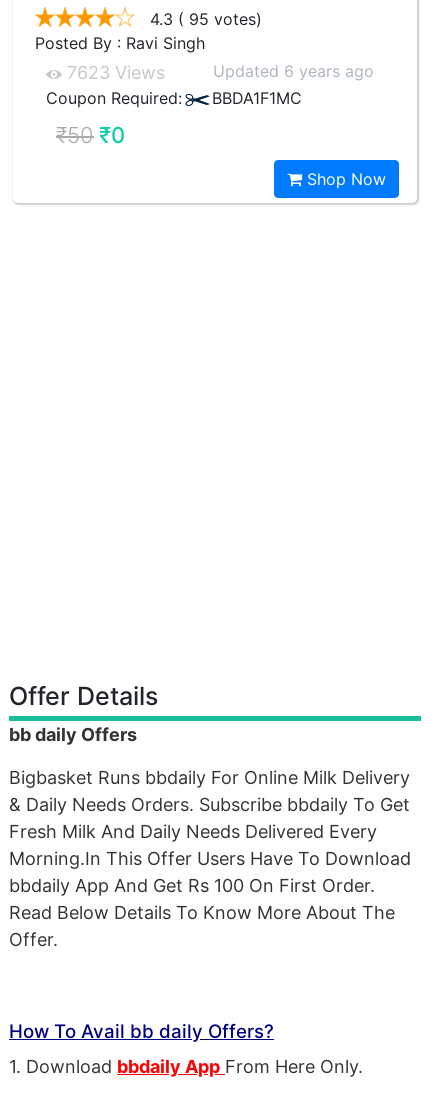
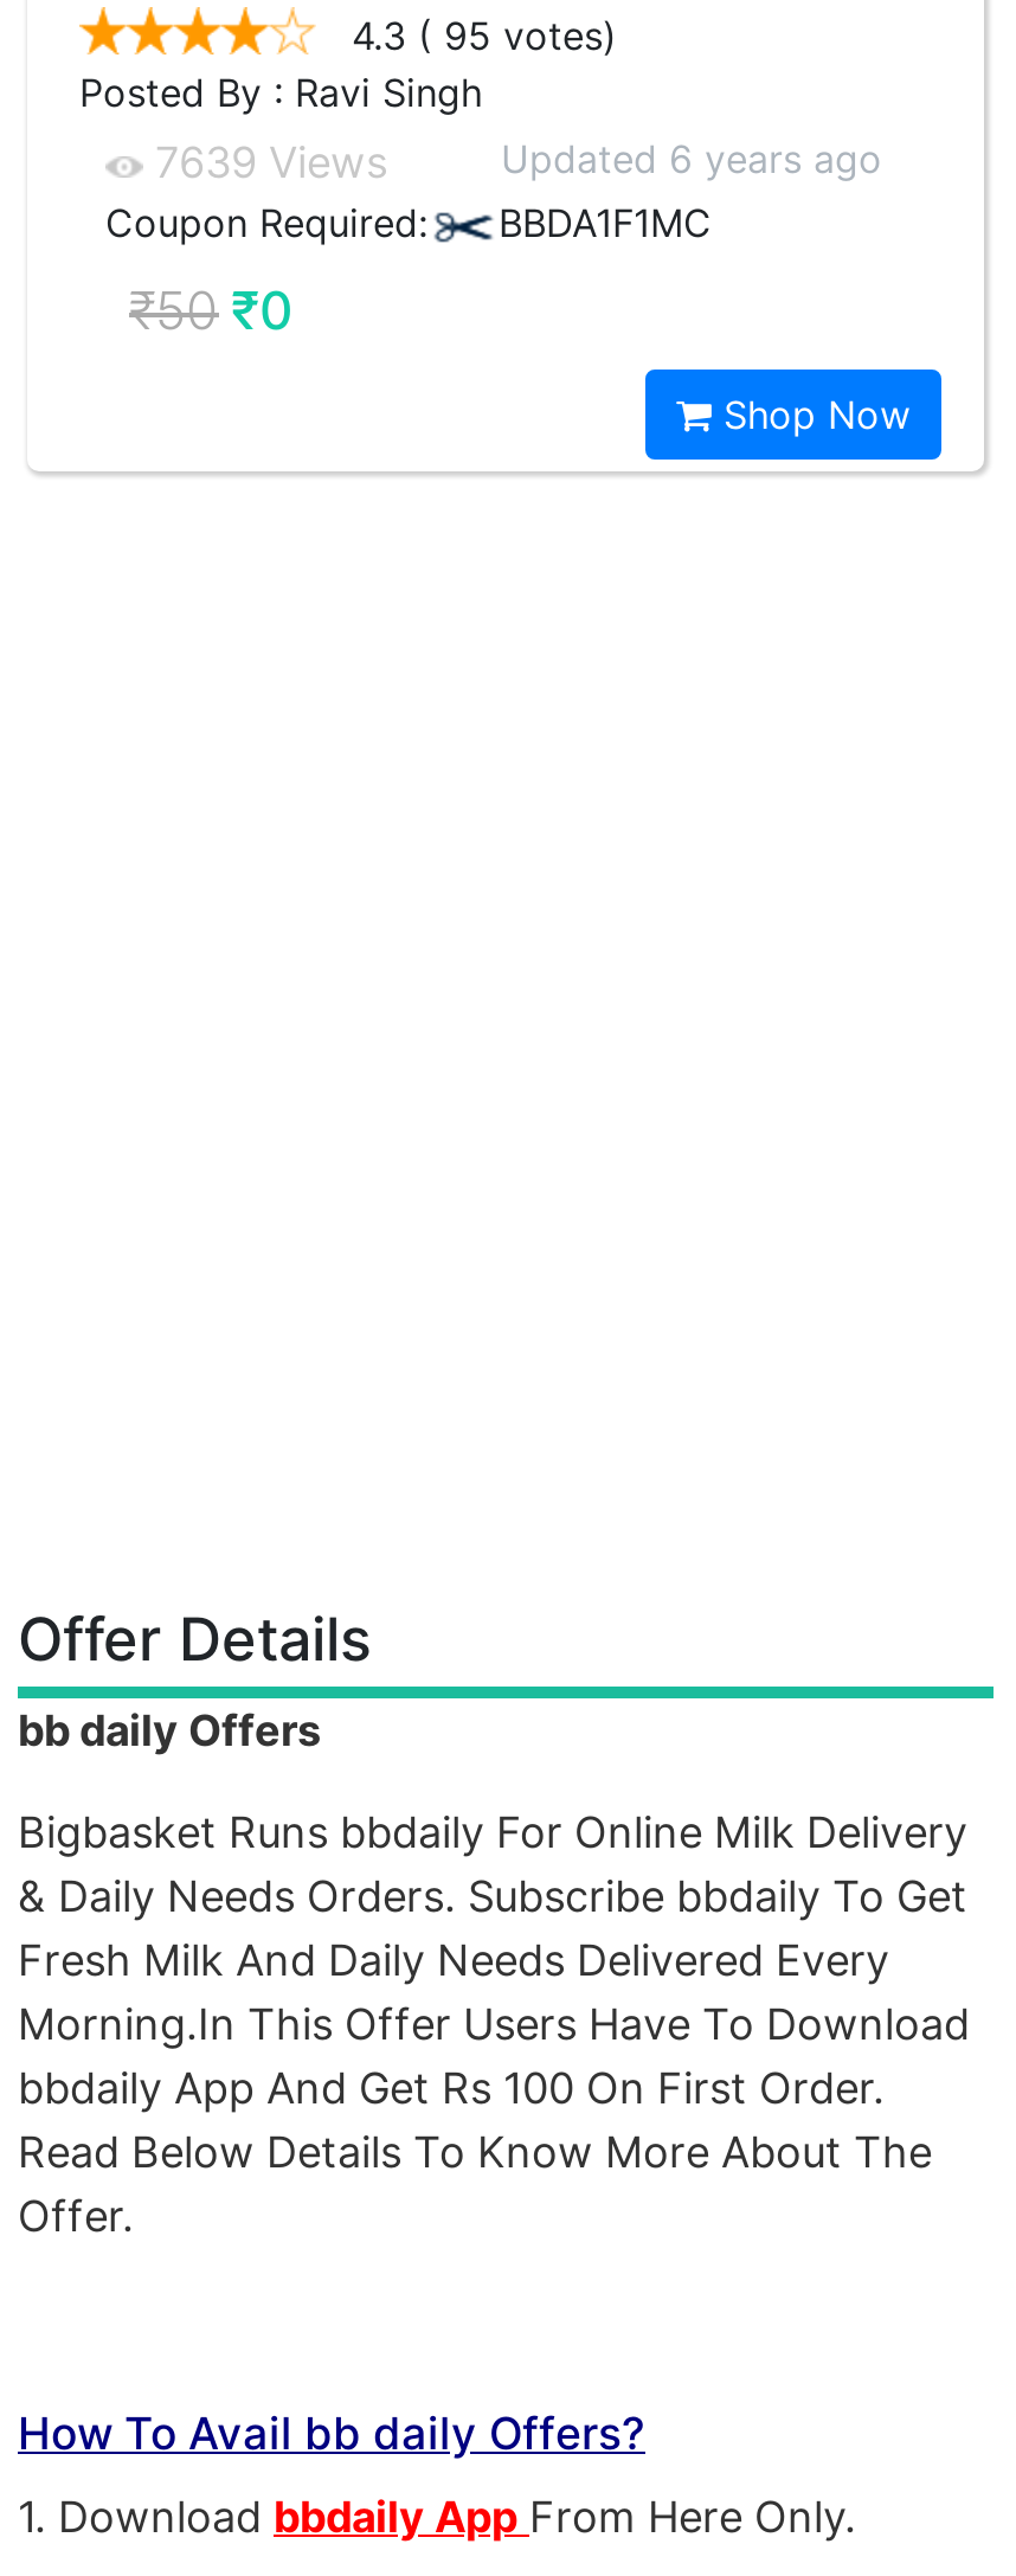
- 7623 Views
+ 7639 Views
